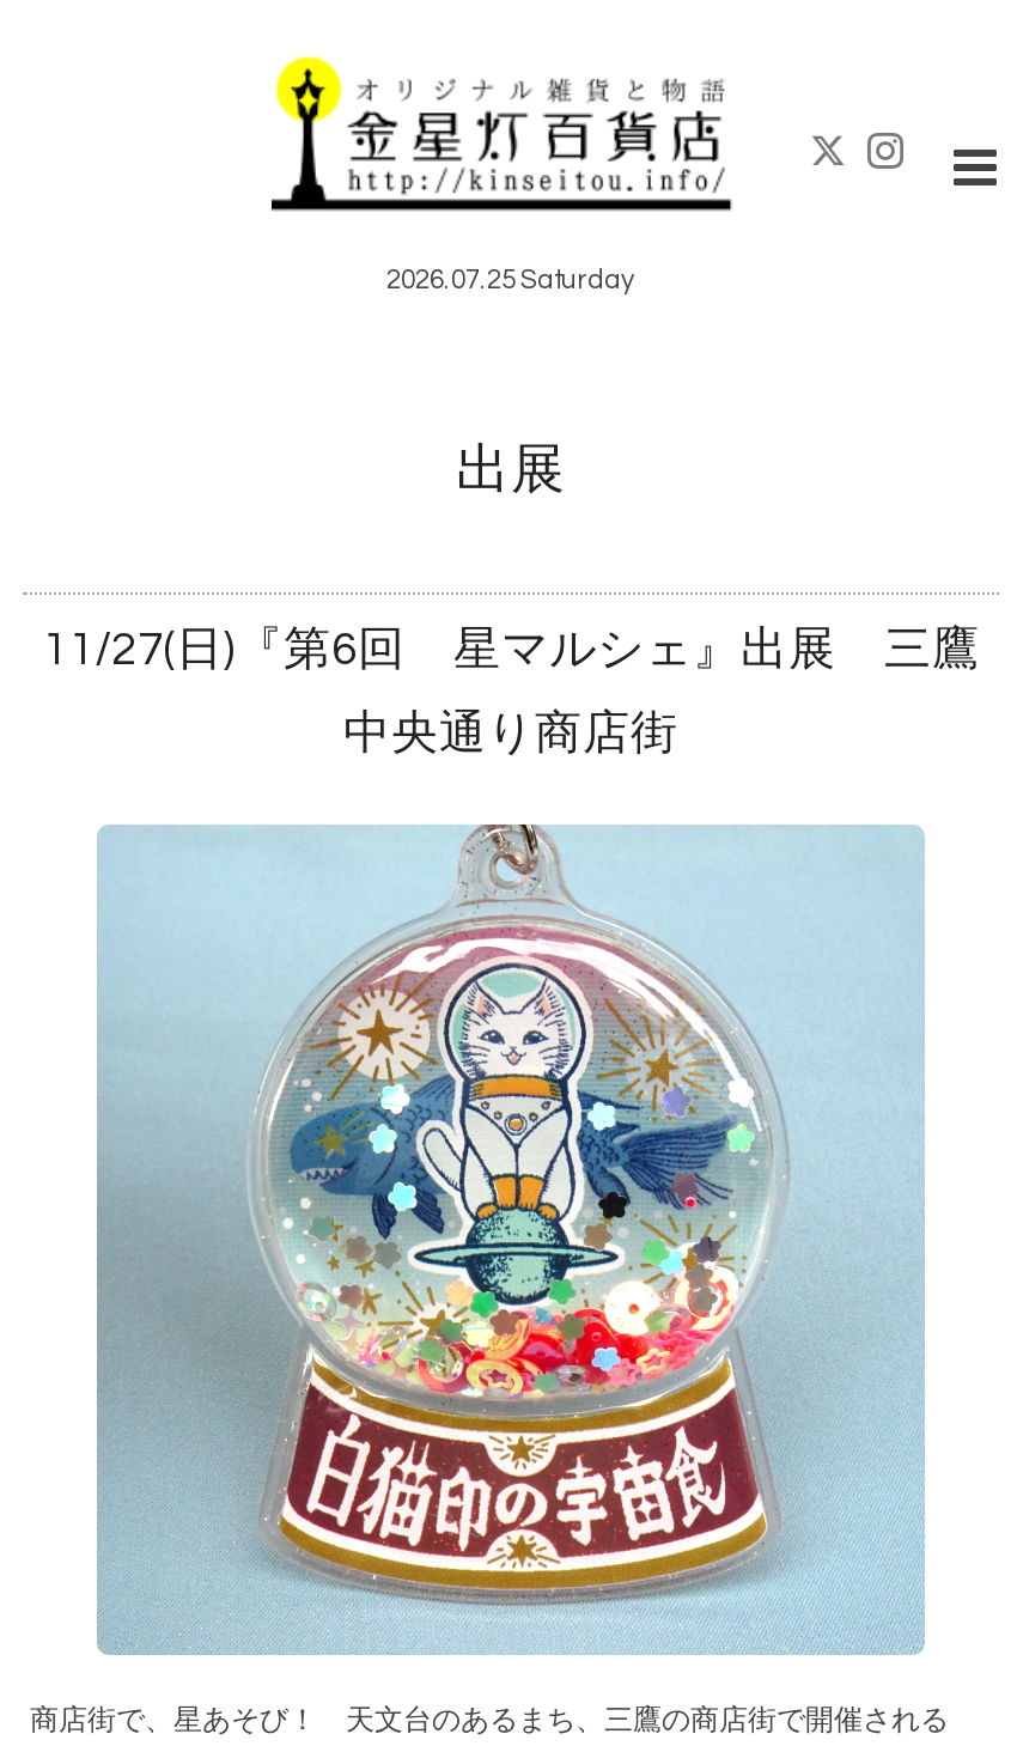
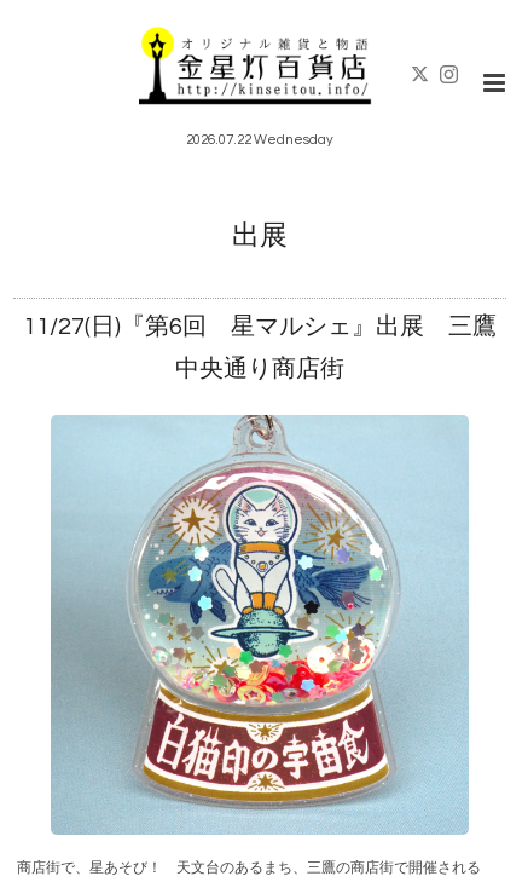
- 2026.07.25 Saturday
+ 2026.07.22 Wednesday
